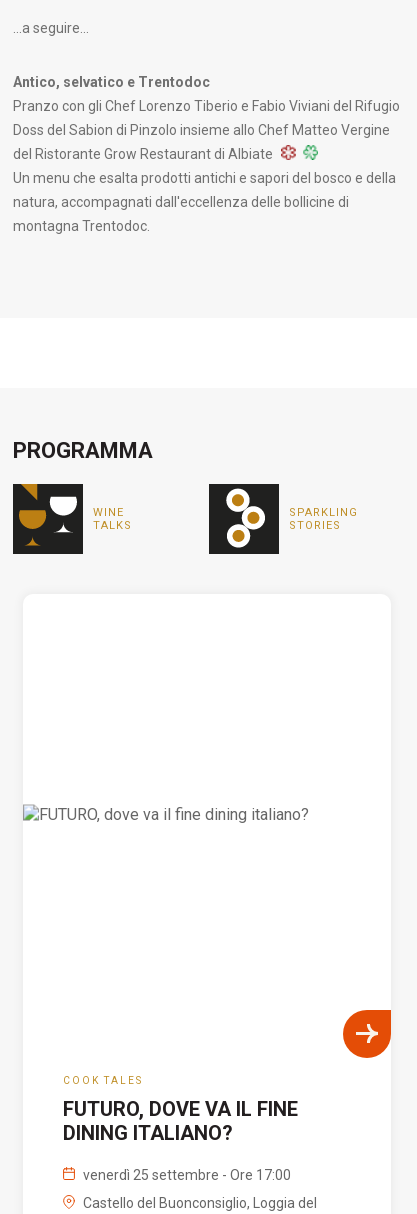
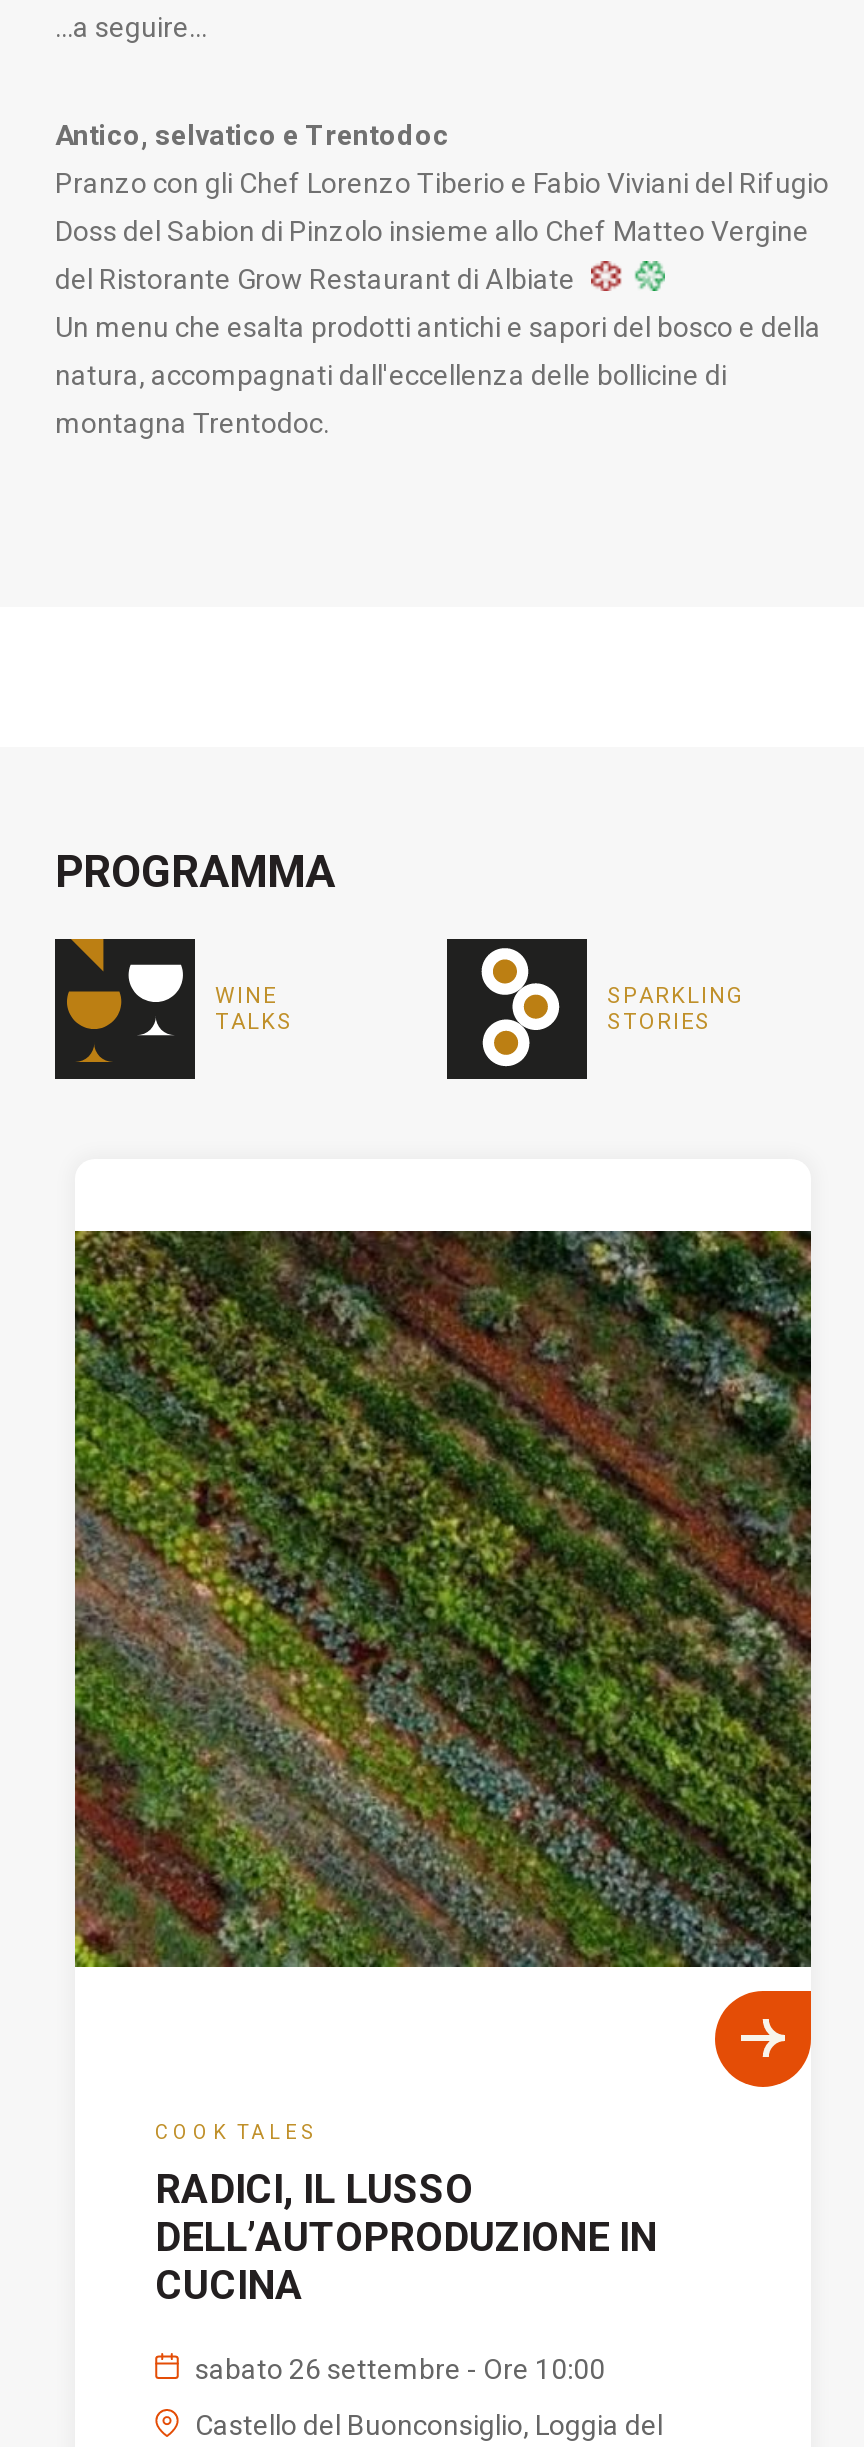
+ [image]

- FUTURO, DOVE VA IL FINE
- DINING ITALIANO?
+ RADICI, IL LUSSO
+ DELL’AUTOPRODUZIONE IN
+ CUCINA

- venerdì 25 settembre - Ore 17:00
+ sabato 26 settembre - Ore 10:00
